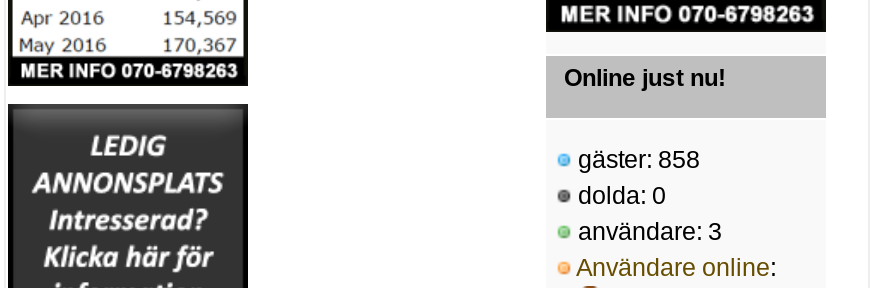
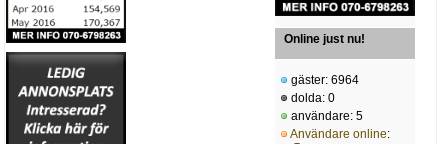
- gäster: 858
+ gäster: 6964

- användare: 3
+ användare: 5
